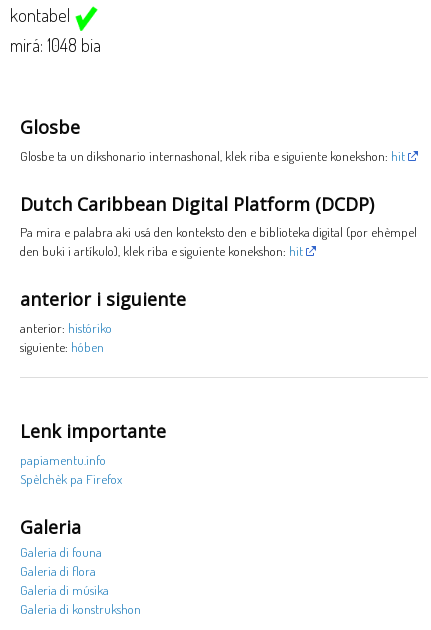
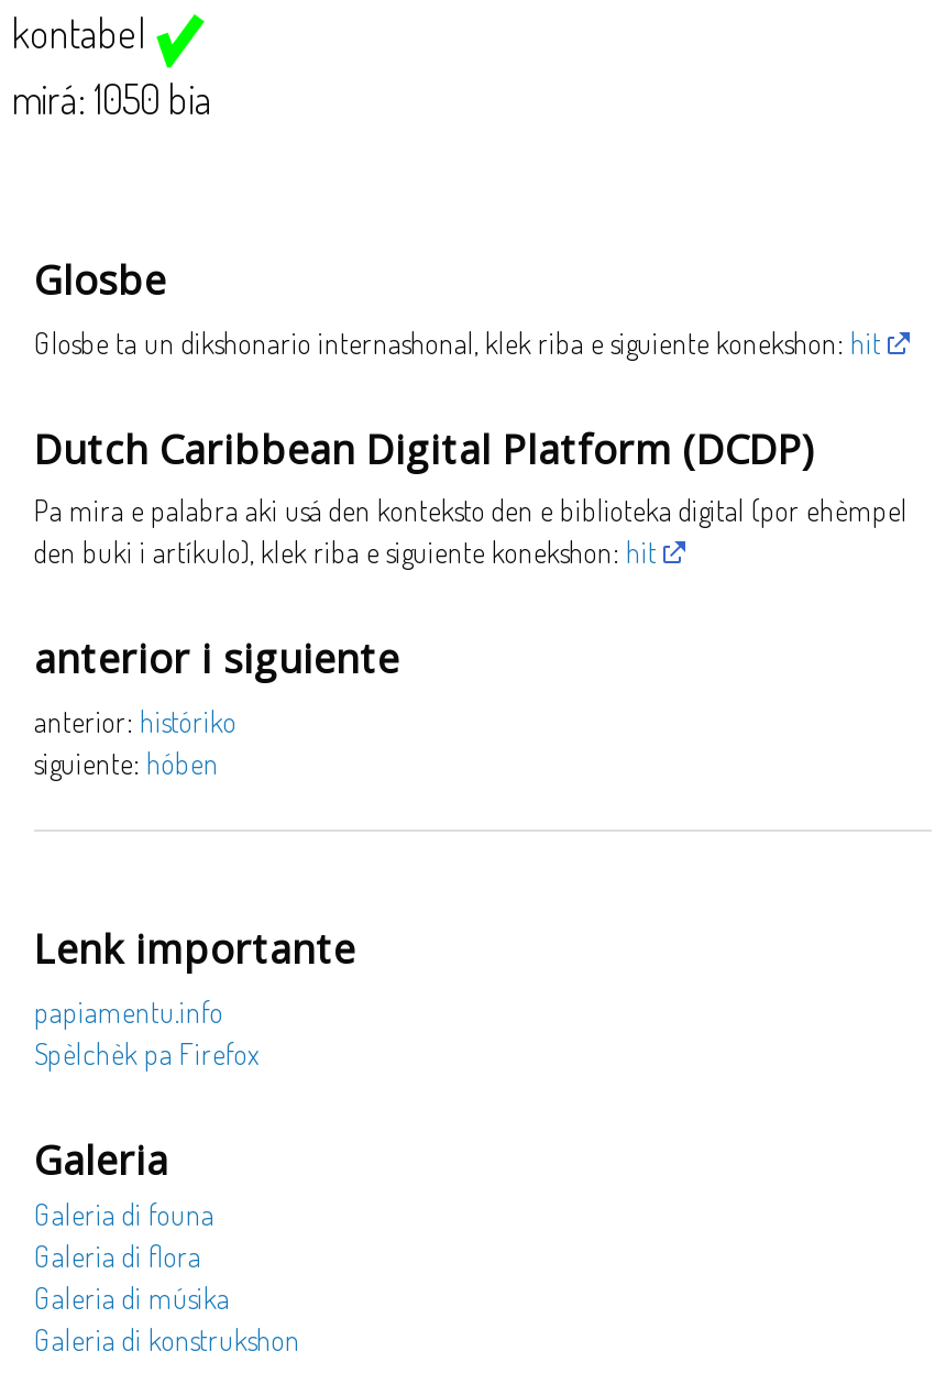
- mirá: 1048 bia
+ mirá: 1050 bia
